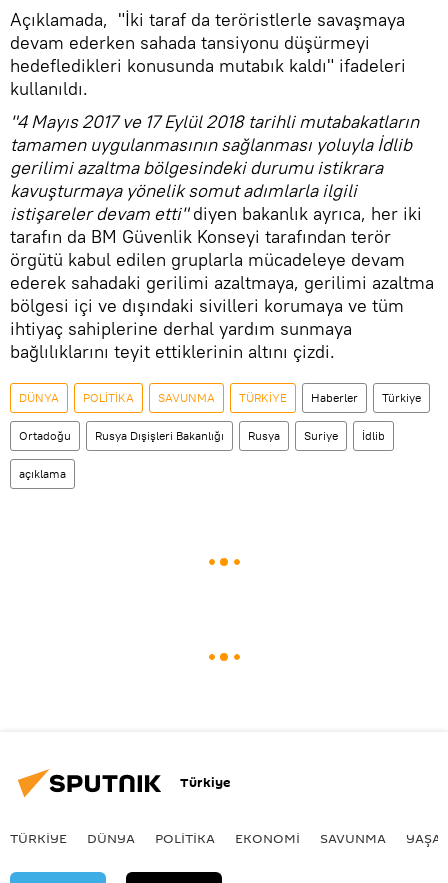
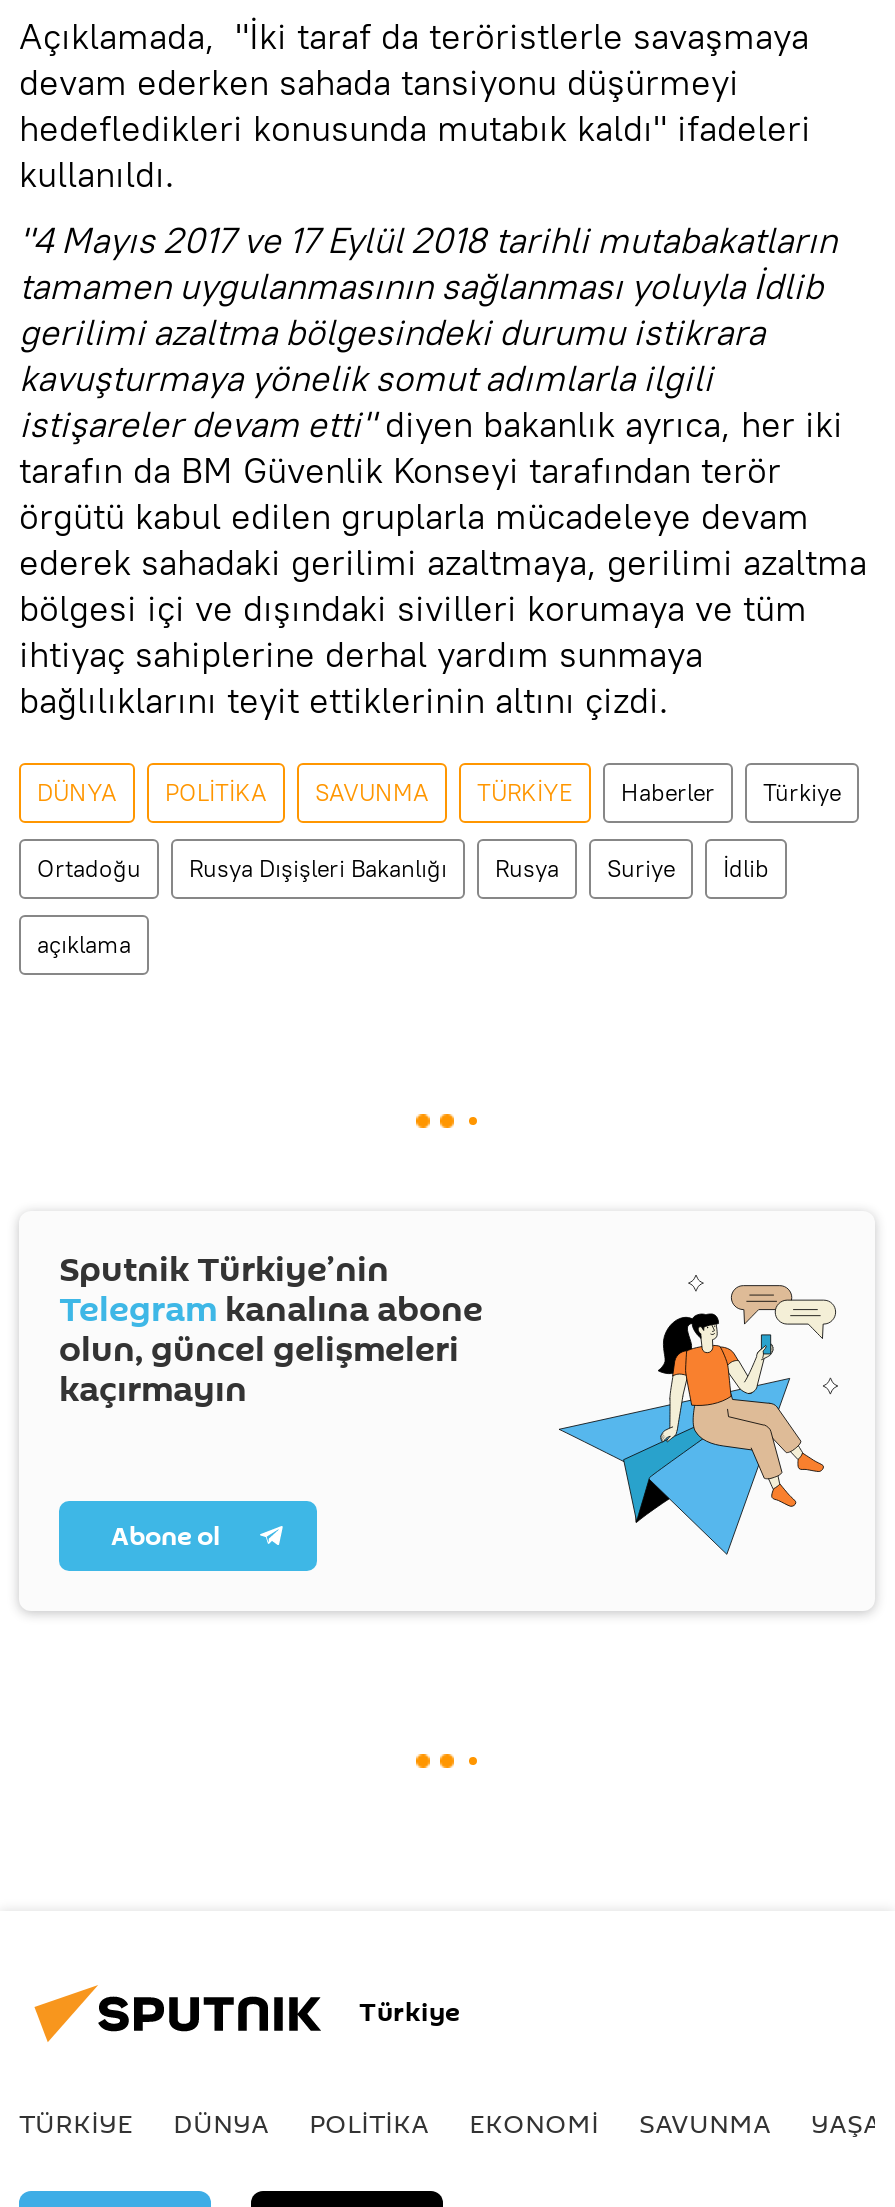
+ [image]
+ Sputnik Türkiye’nin
+ Telegram kanalına abone
+ olun, güncel gelişmeleri
+ kaçırmayın
+ Abone ol
